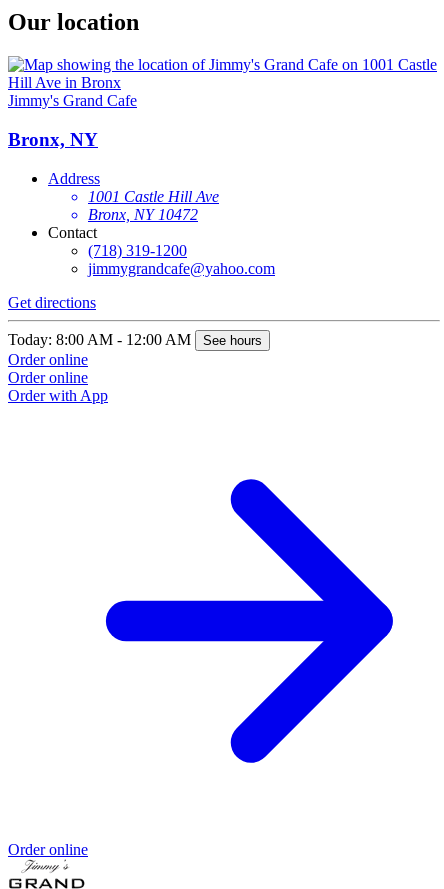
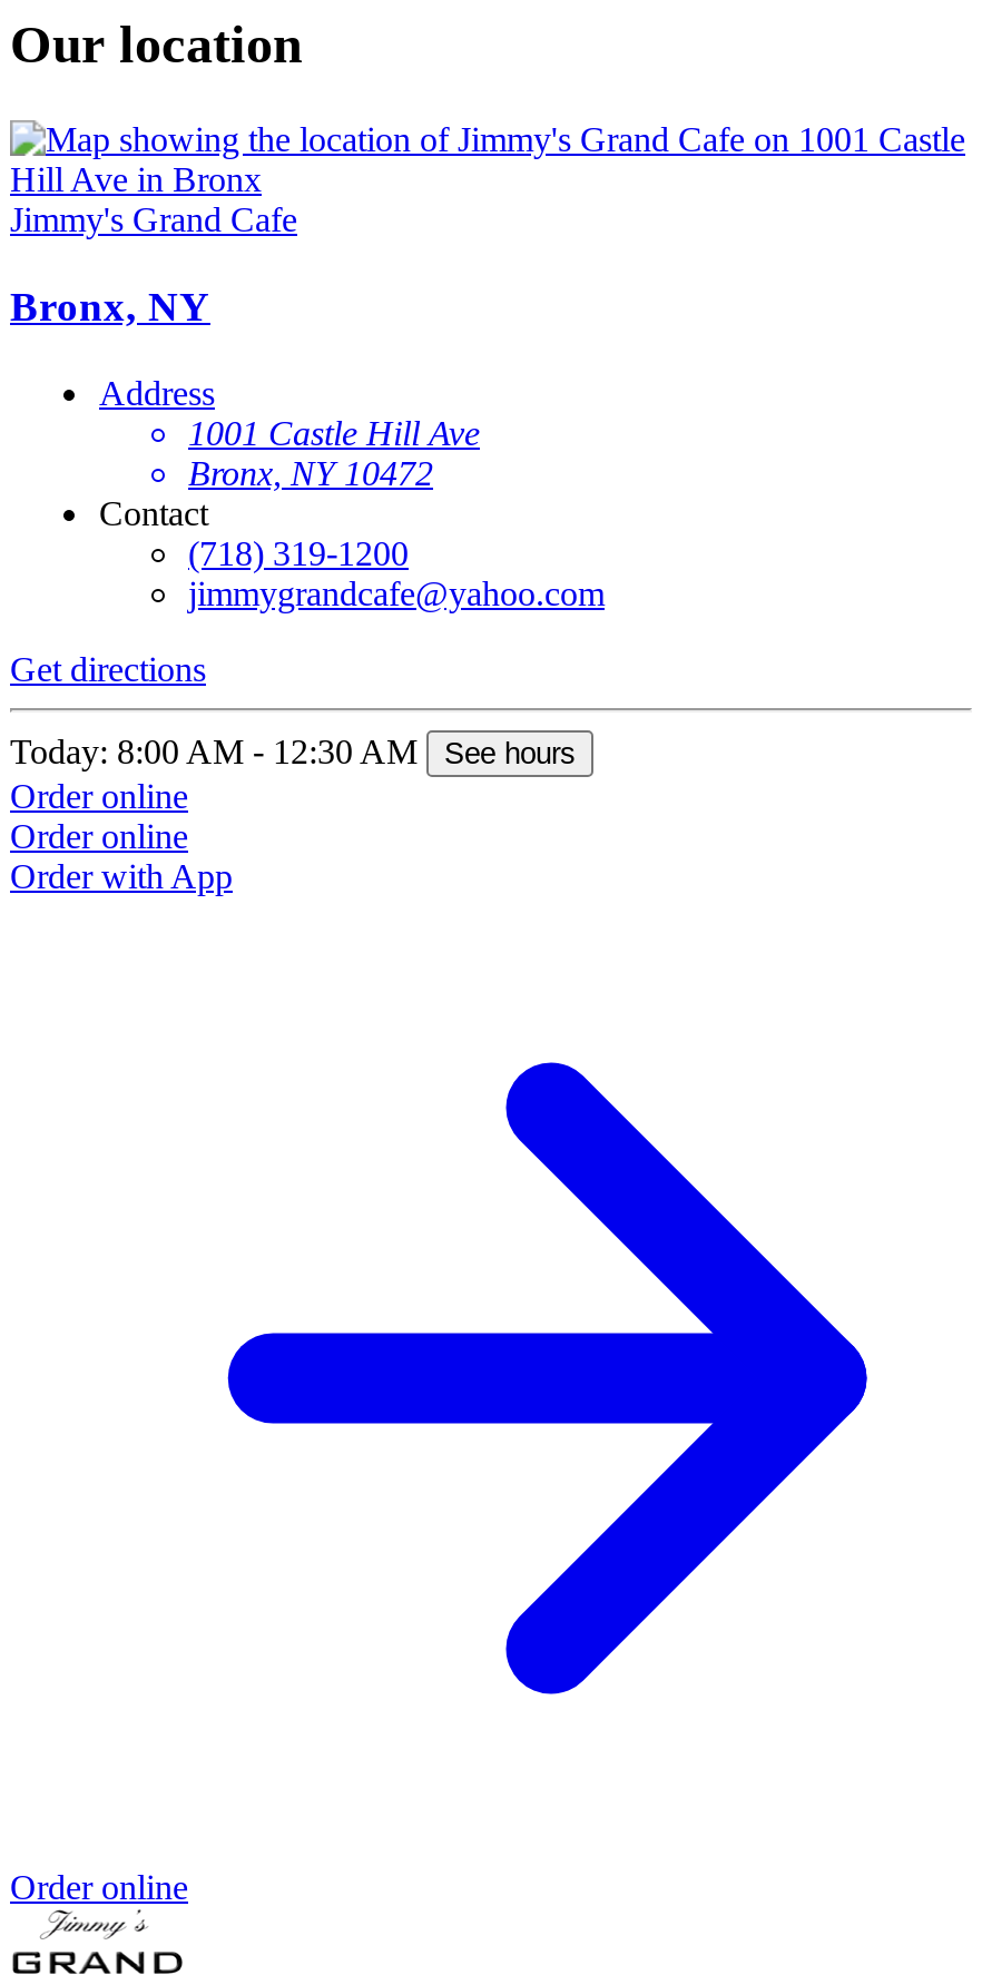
- Today: 8:00 AM - 12:00 AM See hours
+ Today: 8:00 AM - 12:30 AM See hours
